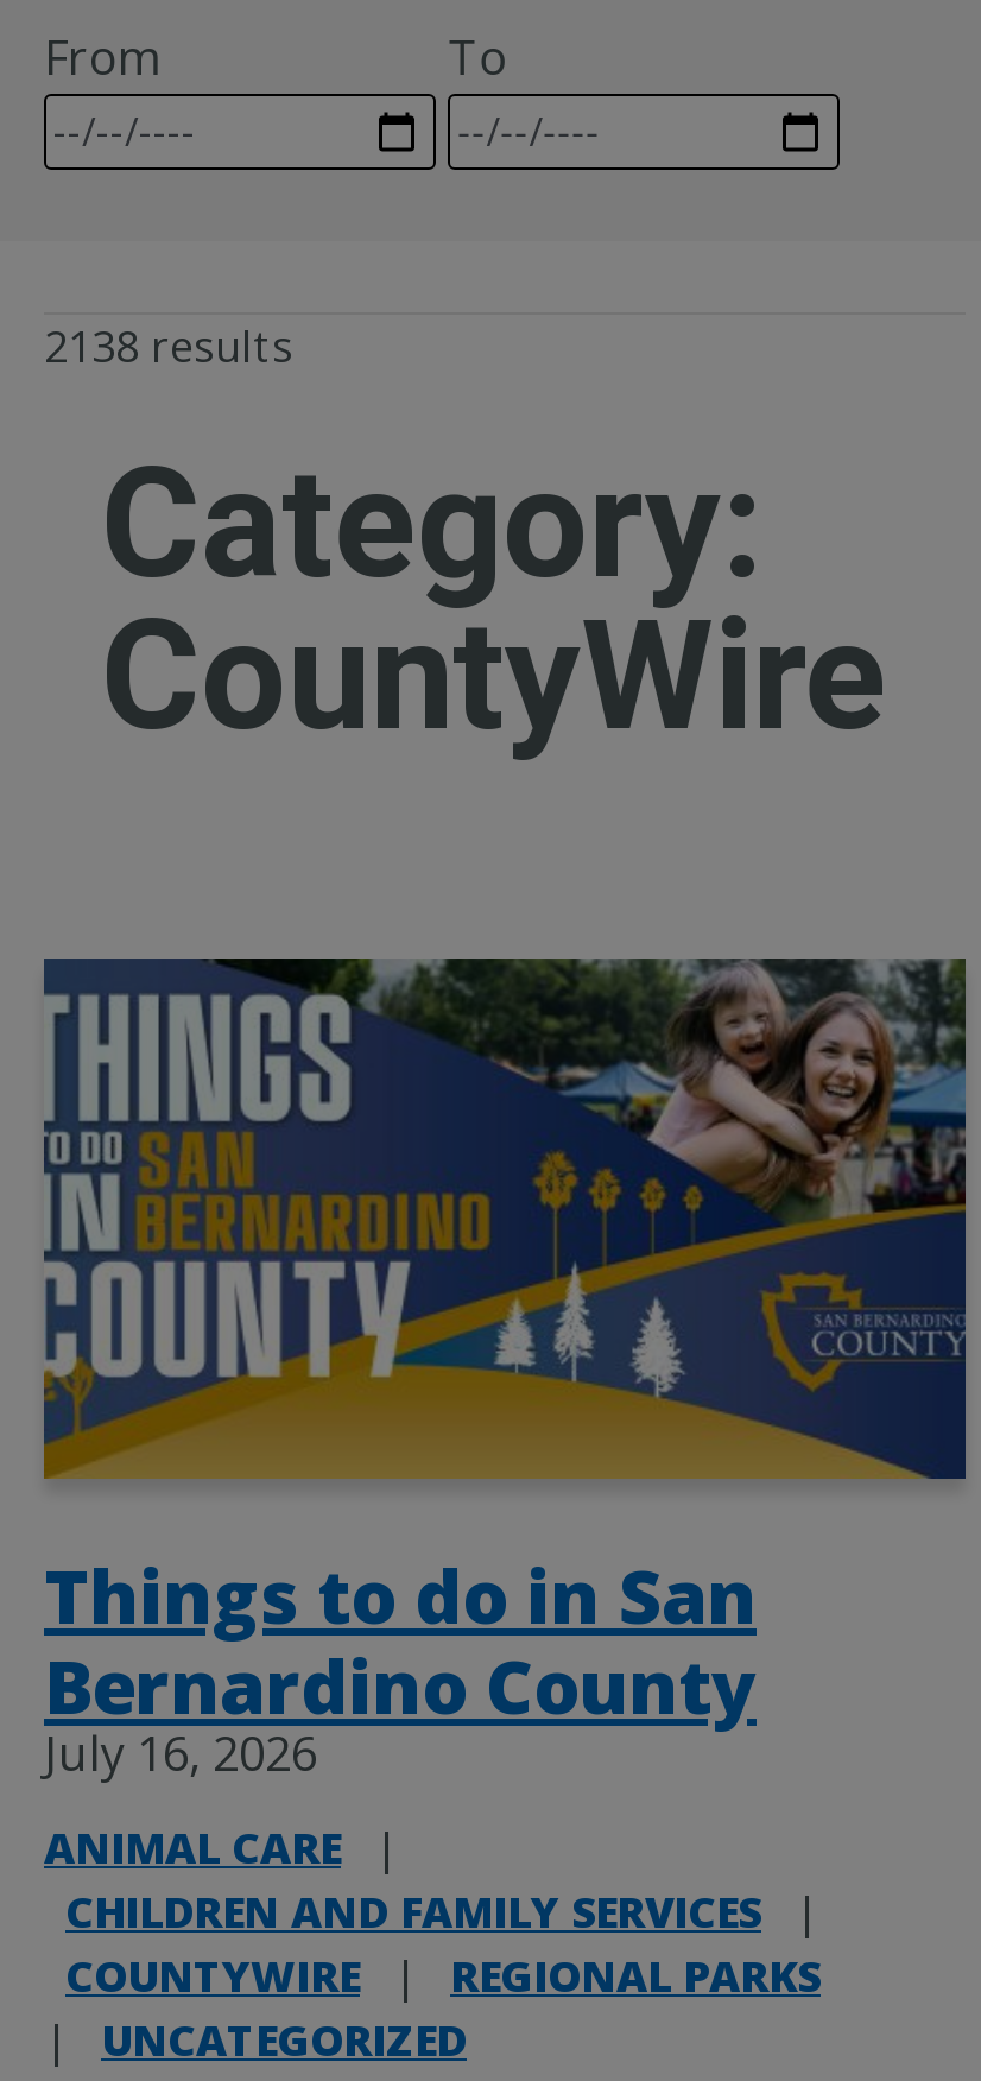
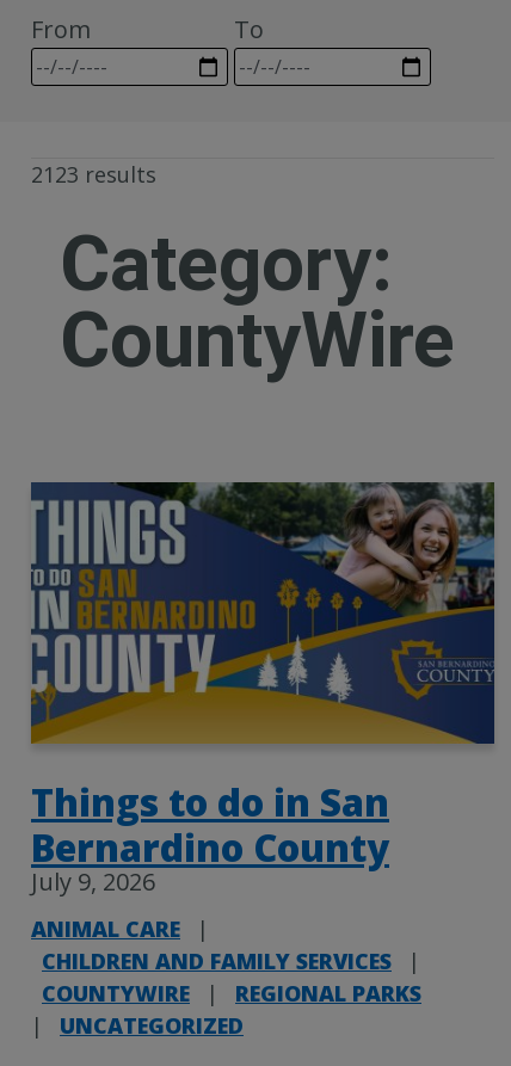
- 2138 results
+ 2123 results

- July 16, 2026
+ July 9, 2026
